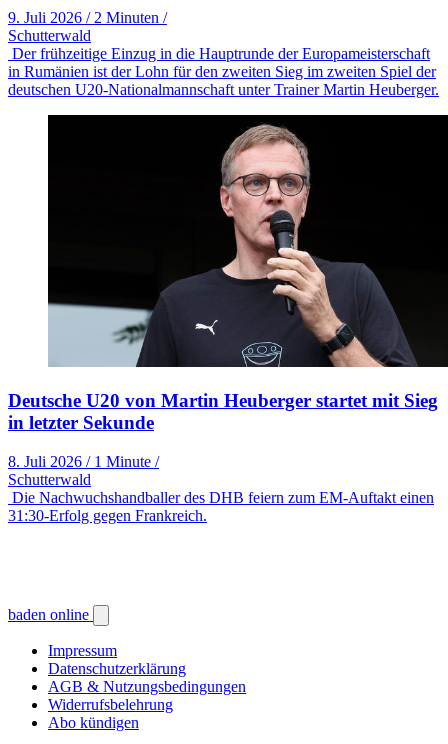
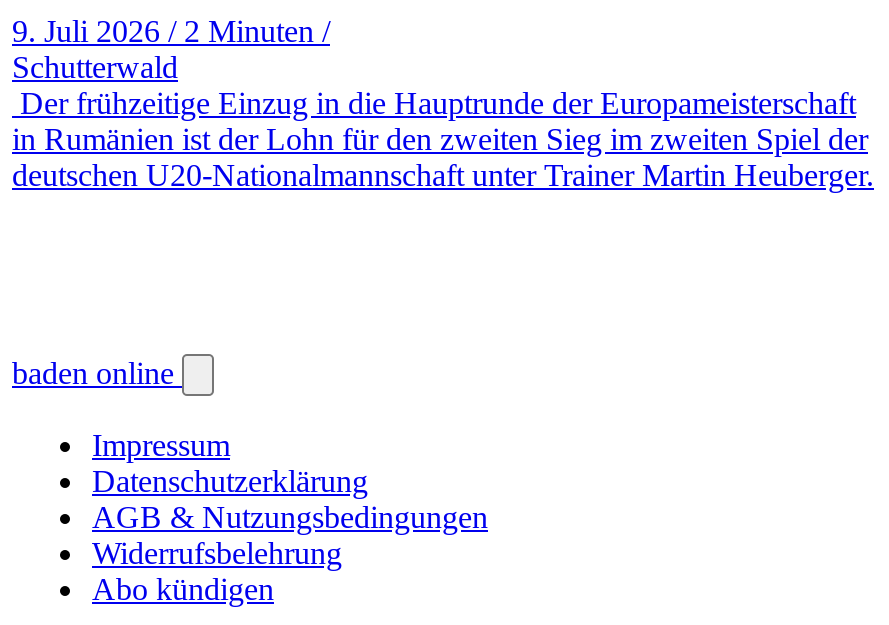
- [image]
- Deutsche U20 von Martin Heuberger startet mit Sieg
- in letzter Sekunde
- 8. Juli 2026 / 1 Minute /
- Schutterwald
- Die Nachwuchshandballer des DHB feiern zum EM-Auftakt einen
- 31:30-Erfolg gegen Frankreich.
